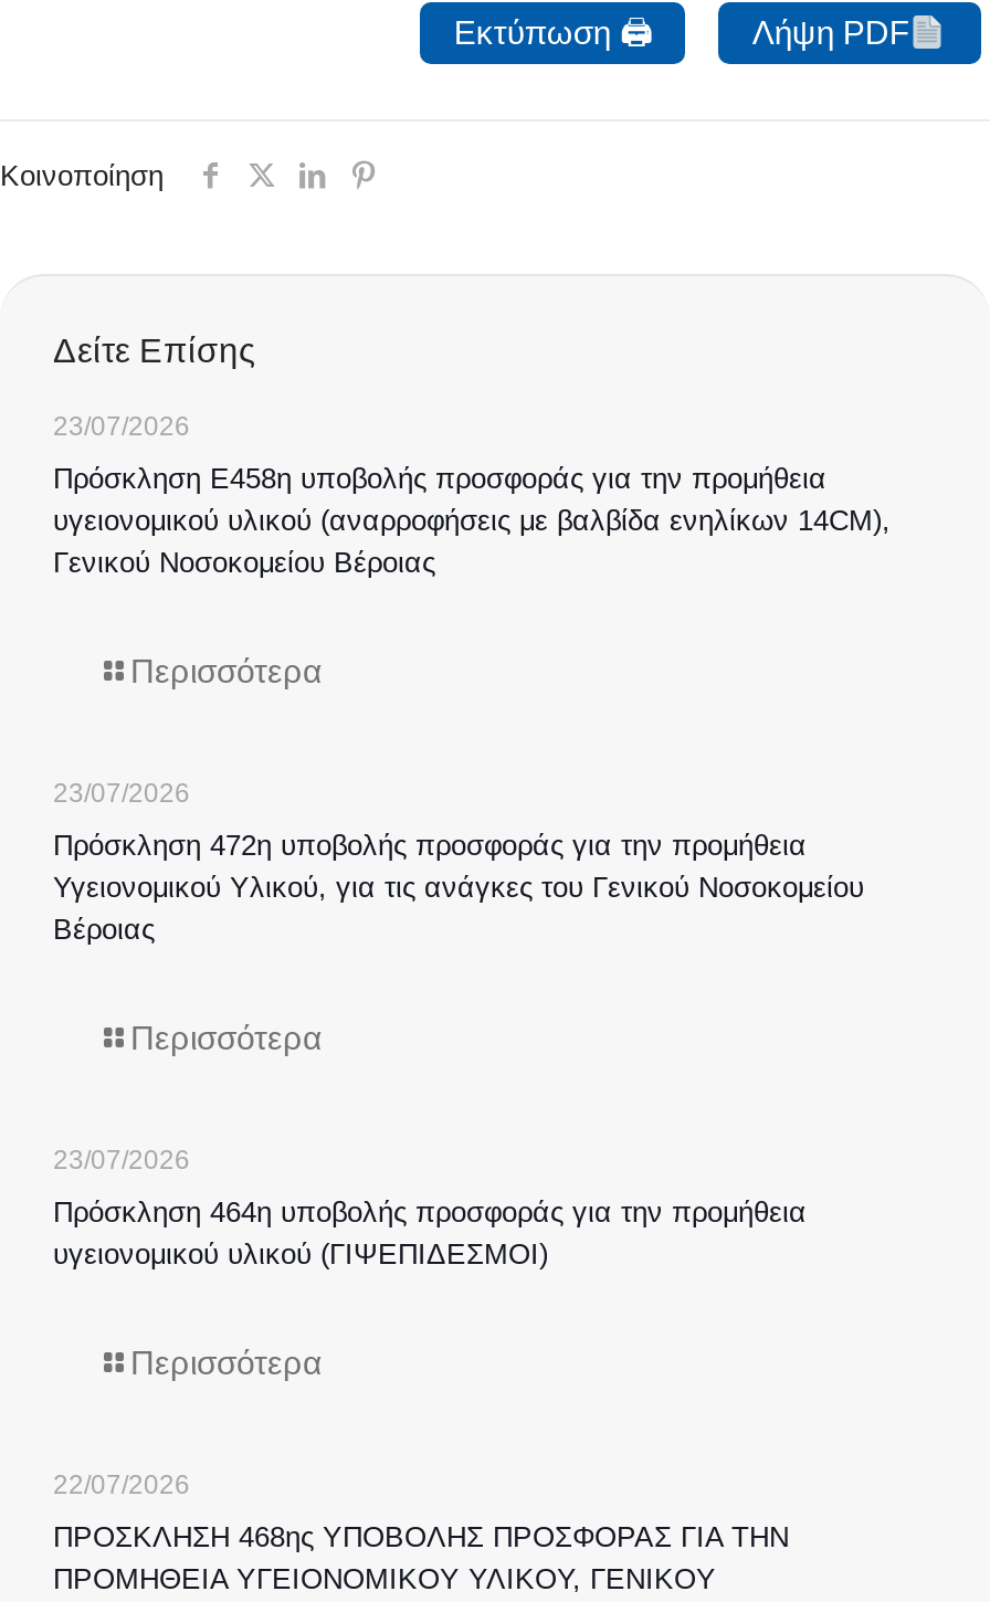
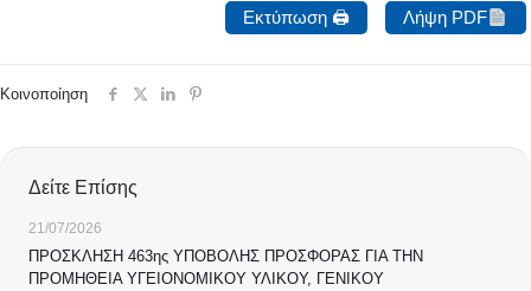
- 23/07/2026
- Πρόσκληση E458η υποβολής προσφοράς για την προμήθεια
- υγειονομικού υλικού (αναρροφήσεις με βαλβίδα ενηλίκων 14CM),
- Γενικού Νοσοκομείου Βέροιας
- Περισσότερα
- 23/07/2026
- Πρόσκληση 472η υποβολής προσφοράς για την προμήθεια
- Υγειονομικού Υλικού, για τις ανάγκες του Γενικού Νοσοκομείου
- Βέροιας
- Περισσότερα
- 23/07/2026
- Πρόσκληση 464η υποβολής προσφοράς για την προμήθεια
- υγειονομικού υλικού (ΓΙΨΕΠΙΔΕΣΜΟΙ)
- Περισσότερα
- 22/07/2026
- ΠΡΟΣΚΛΗΣΗ 468ης ΥΠΟΒΟΛΗΣ ΠΡΟΣΦΟΡΑΣ ΓΙΑ ΤΗΝ
+ 21/07/2026
+ ΠΡΟΣΚΛΗΣΗ 463ης ΥΠΟΒΟΛΗΣ ΠΡΟΣΦΟΡΑΣ ΓΙΑ ΤΗΝ
